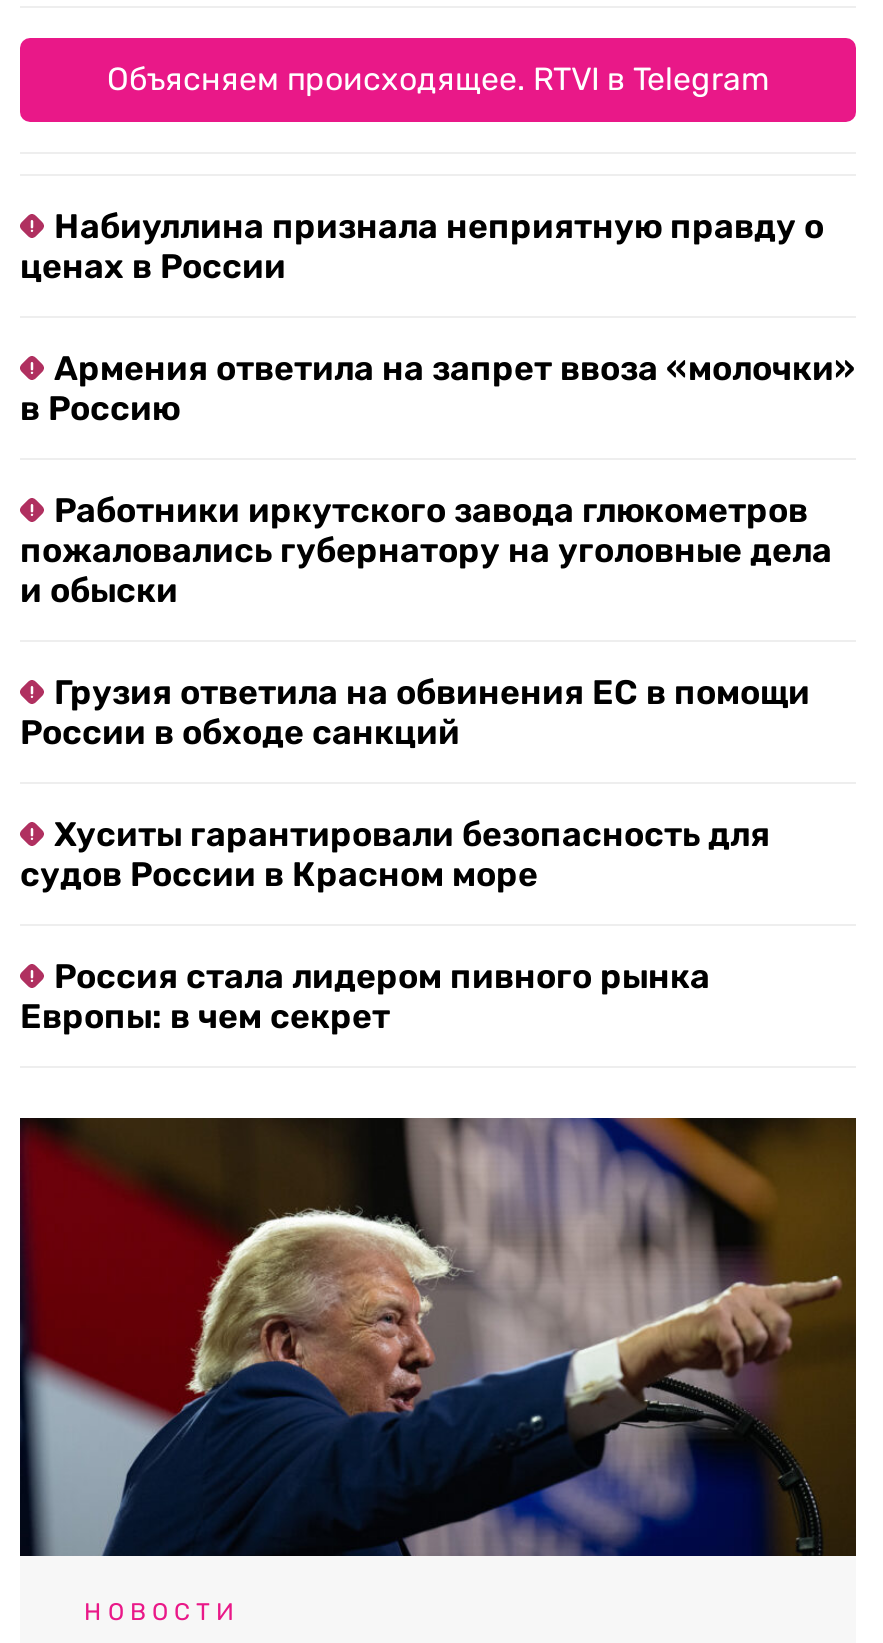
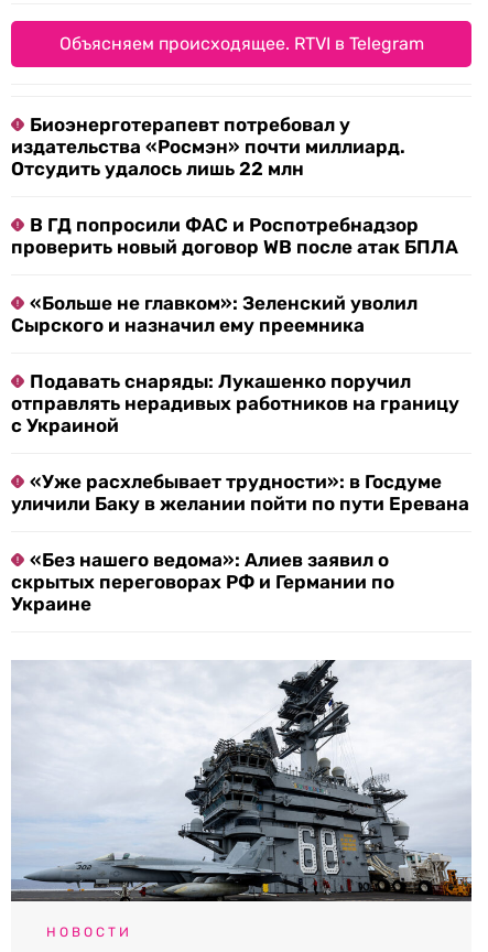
- Набиуллина признала неприятную правду о
- ценах в России
+ Биоэнерготерапевт потребовал у
+ издательства «Росмэн» почти миллиард.
+ Отсудить удалось лишь 22 млн

- Армения ответила на запрет ввоза «молочки»
- в Россию
+ В ГД попросили ФАС и Роспотребнадзор
+ проверить новый договор WB после атак БПЛА

- Работники иркутского завода глюкометров
- пожаловались губернатору на уголовные дела
- и обыски
+ «Больше не главком»: Зеленский уволил
+ Сырского и назначил ему преемника

- Грузия ответила на обвинения ЕС в помощи
- России в обходе санкций
+ Подавать снаряды: Лукашенко поручил
+ отправлять нерадивых работников на границу
+ с Украиной

- Хуситы гарантировали безопасность для
- судов России в Красном море
+ «Уже расхлебывает трудности»: в Госдуме
+ уличили Баку в желании пойти по пути Еревана

- Россия стала лидером пивного рынка
- Европы: в чем секрет
+ «Без нашего ведома»: Алиев заявил о
+ скрытых переговорах РФ и Германии по
+ Украине

- [image]
+ [image]
